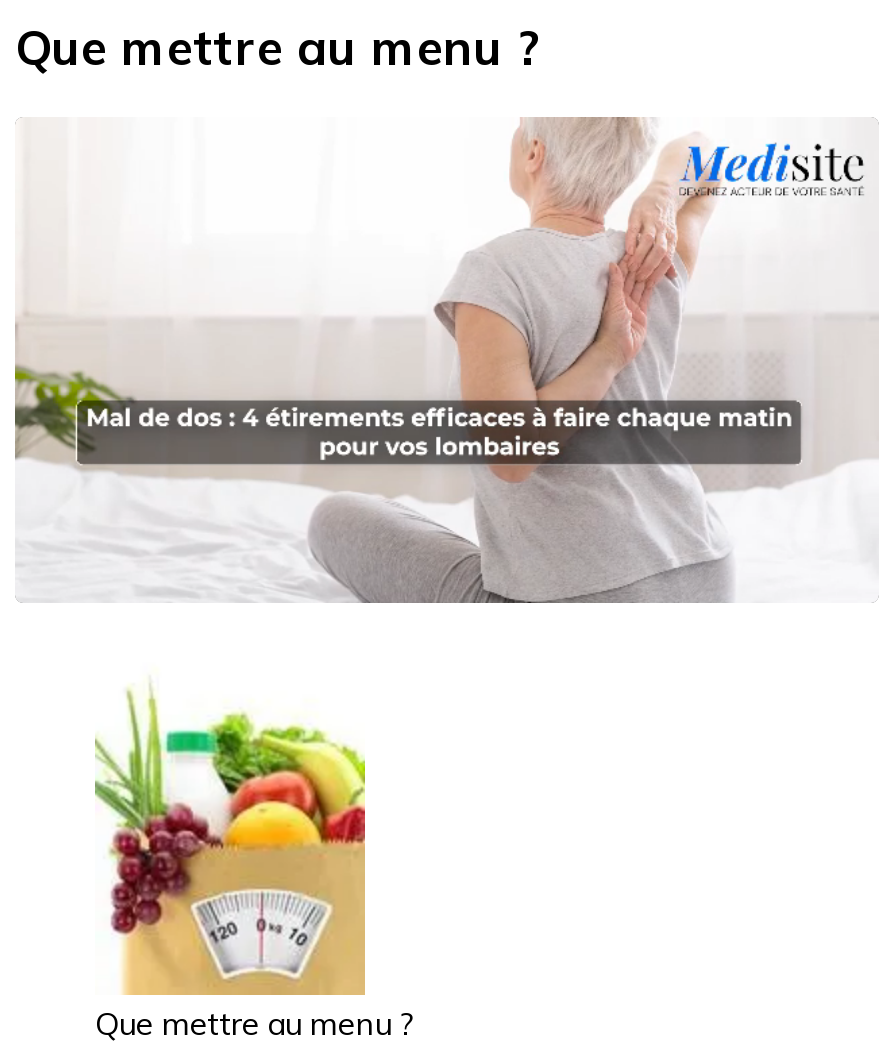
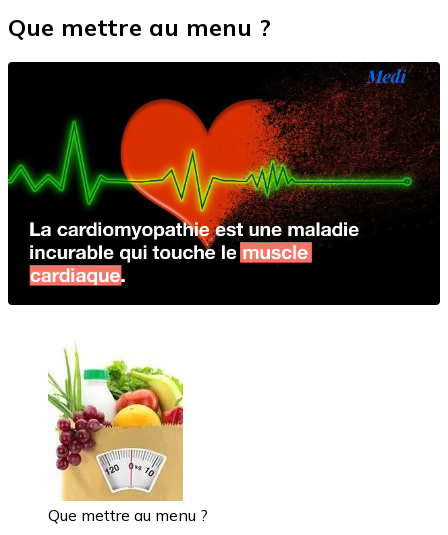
- [image]
+ [image]
